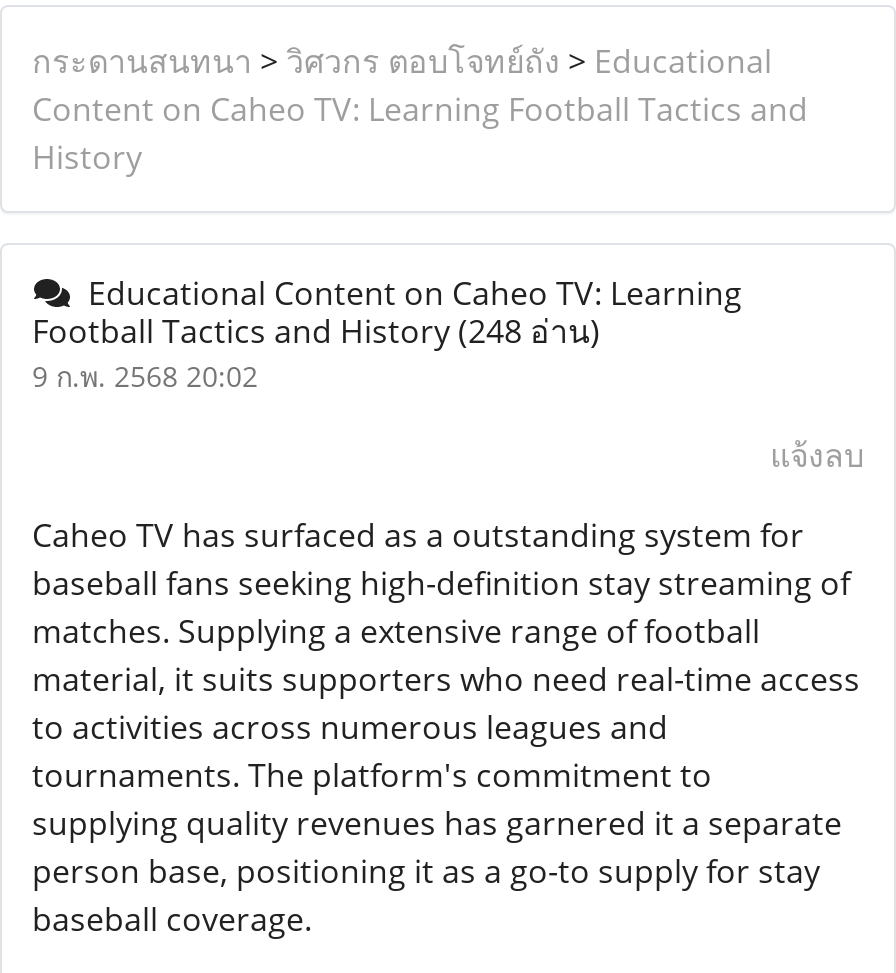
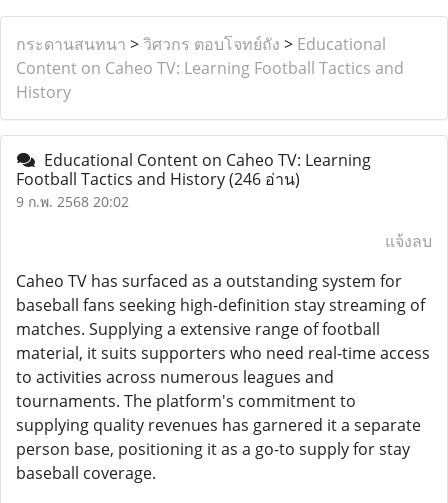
- Football Tactics and History (248 อ่าน)
+ Football Tactics and History (246 อ่าน)
